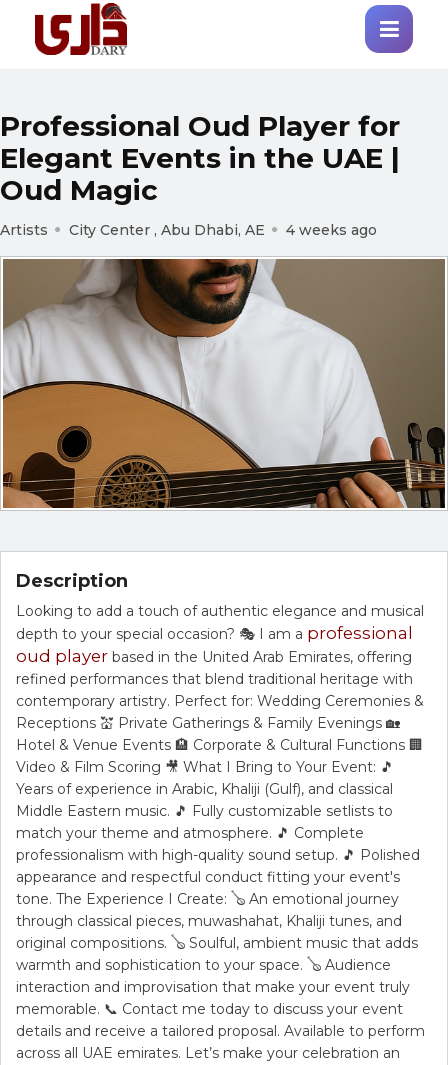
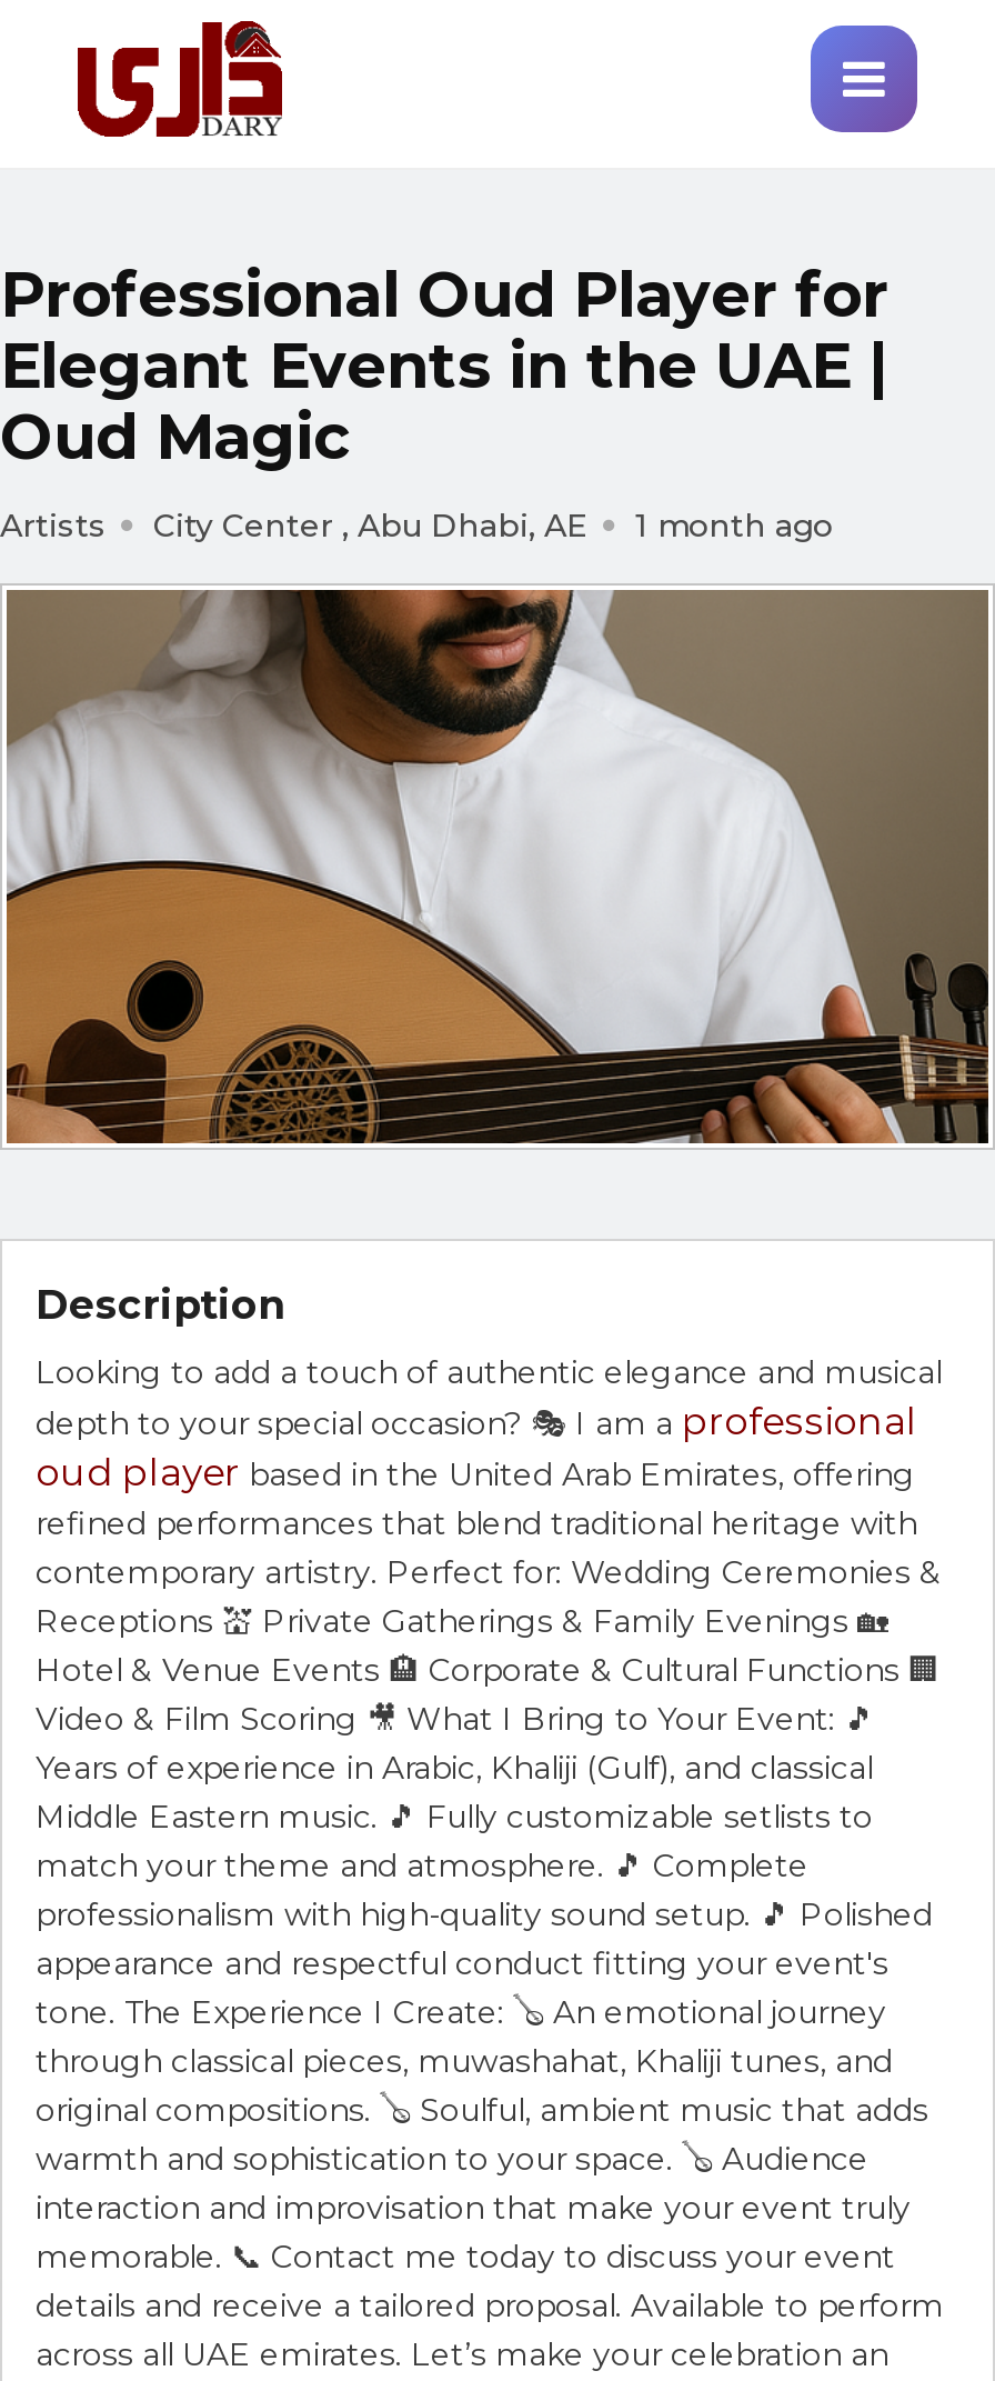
- Artists City Center , Abu Dhabi, AE 4 weeks ago
+ Artists City Center , Abu Dhabi, AE 1 month ago
